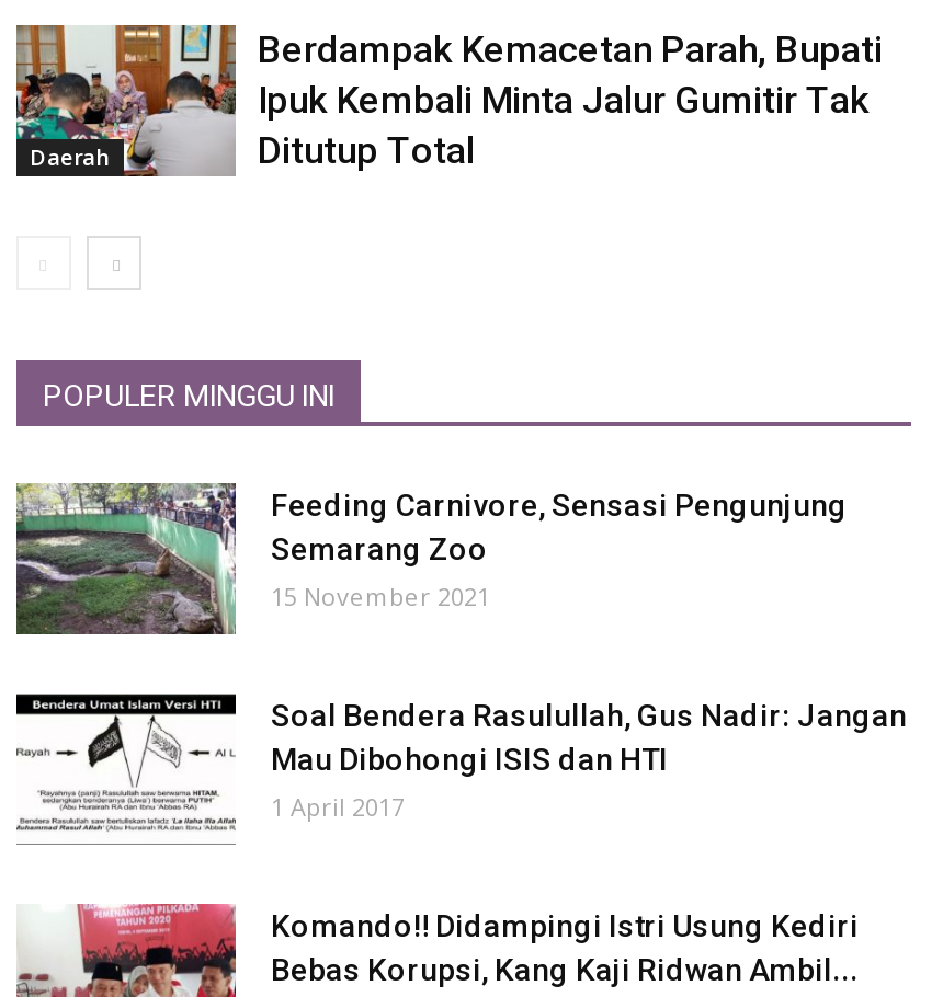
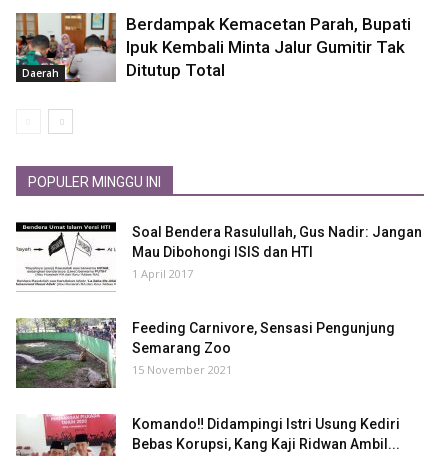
moved down: [image] | Feeding Carnivore, Sensasi Pengunjung | Semarang Zoo | 15 November 2021

moved up: [image] | Soal Bendera Rasulullah, Gus Nadir: Jangan | Mau Dibohongi ISIS dan HTI | 1 April 2017
